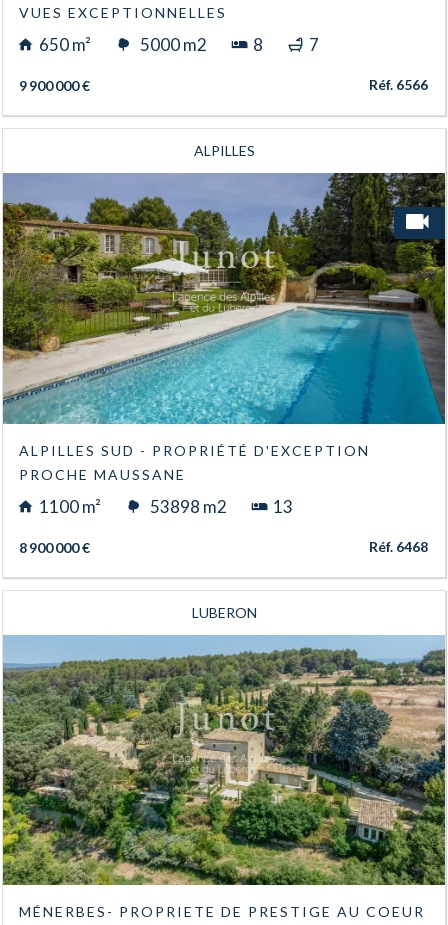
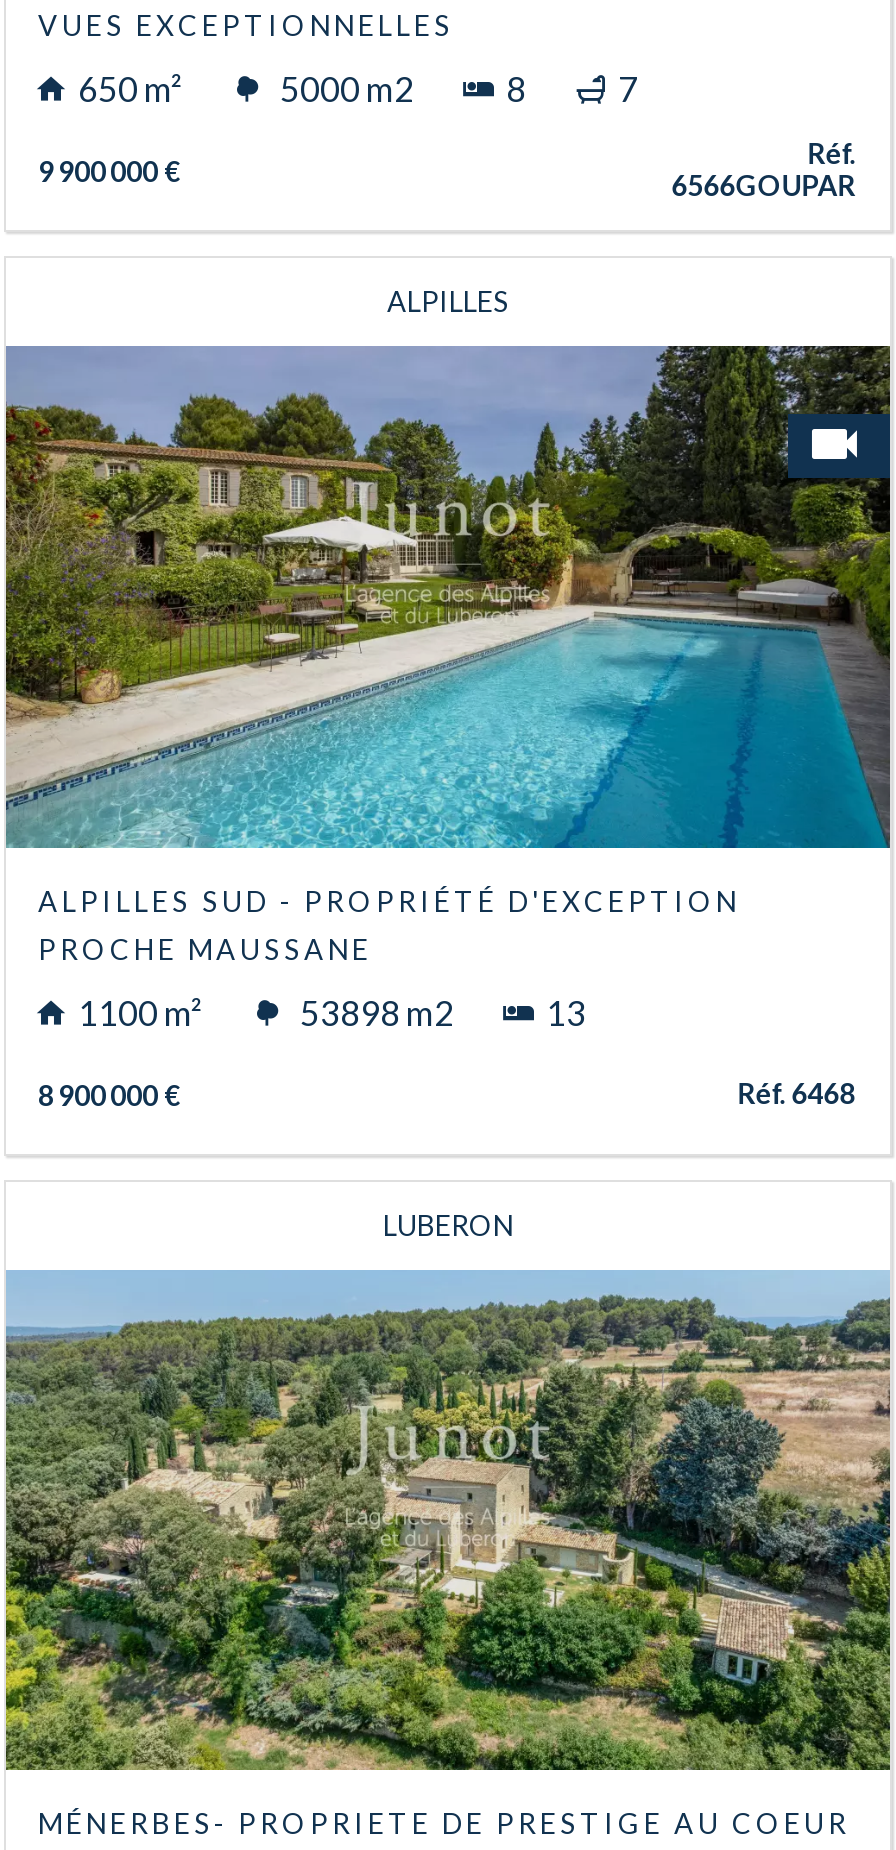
- Réf. 6566
+ Réf.
+ 6566GOUPAR
